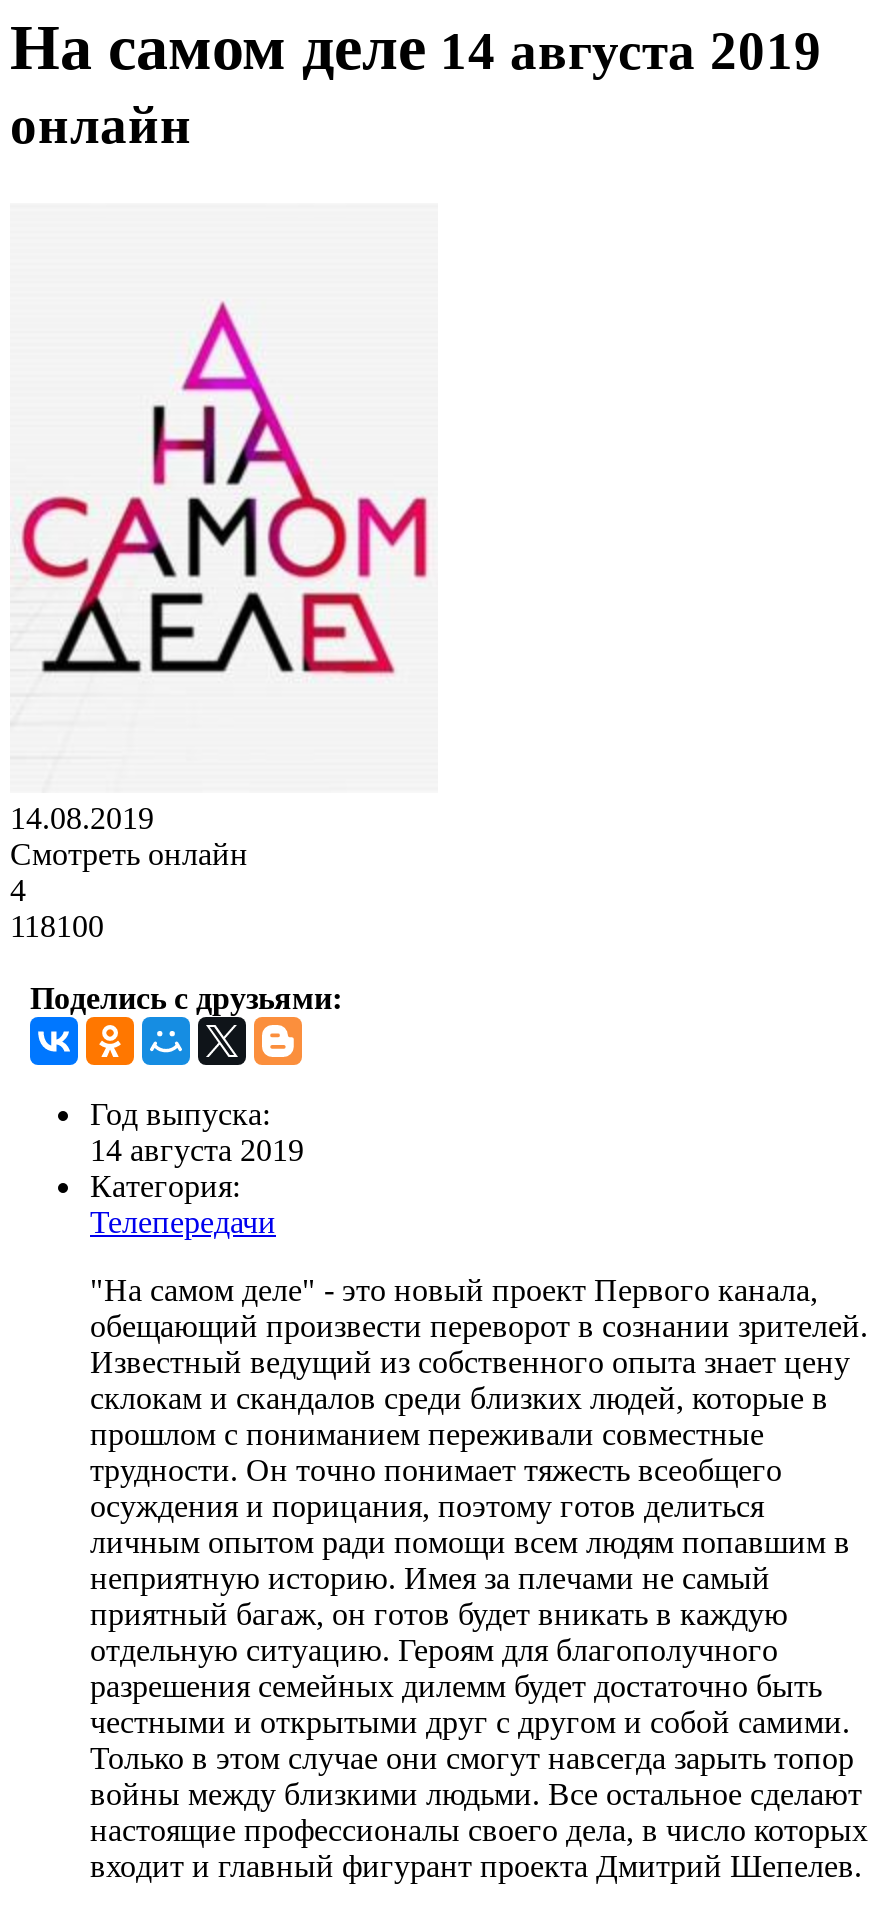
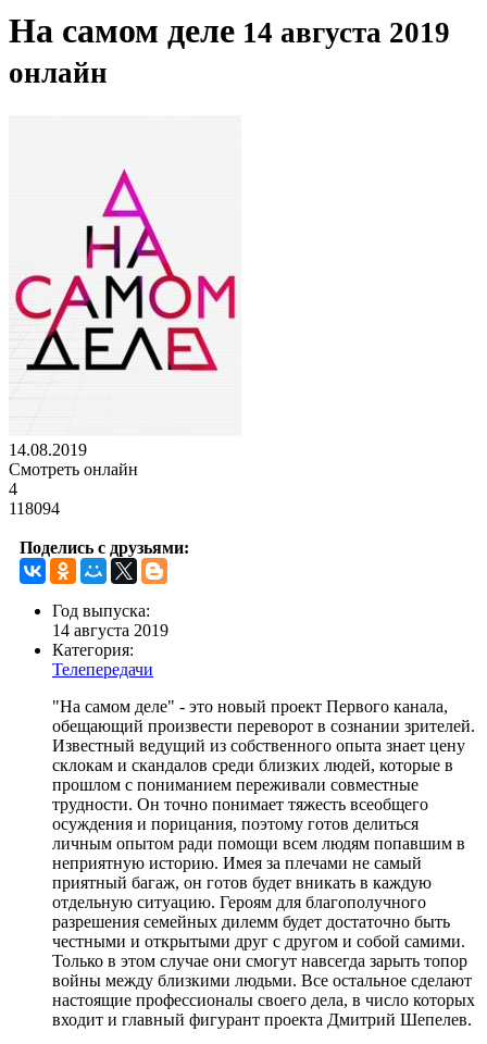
- 118100
+ 118094
